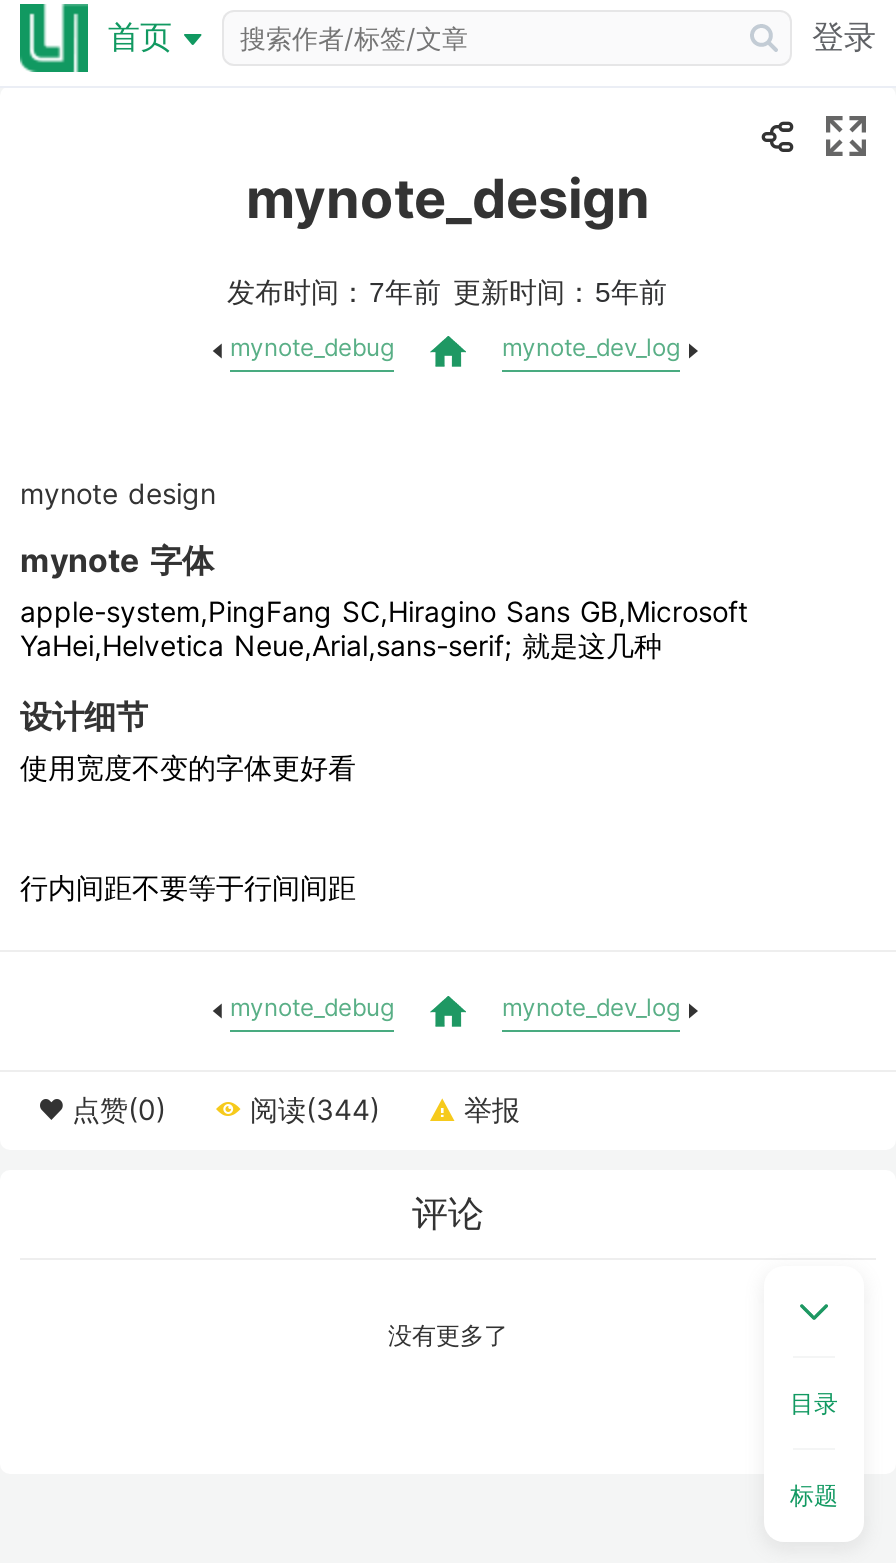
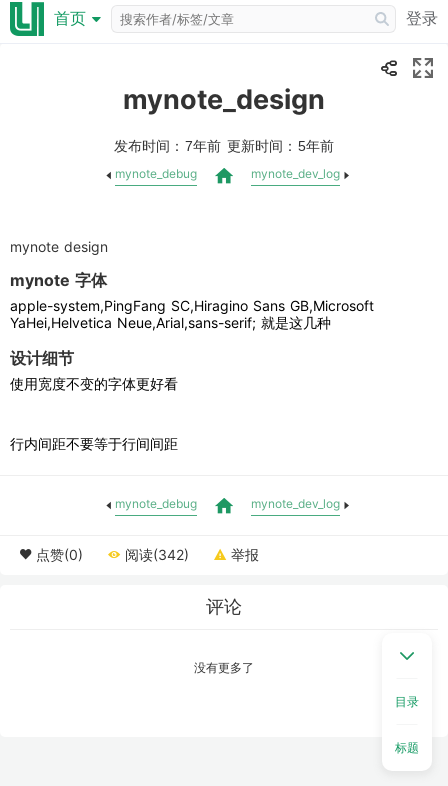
- 阅读(344)
+ 阅读(342)
